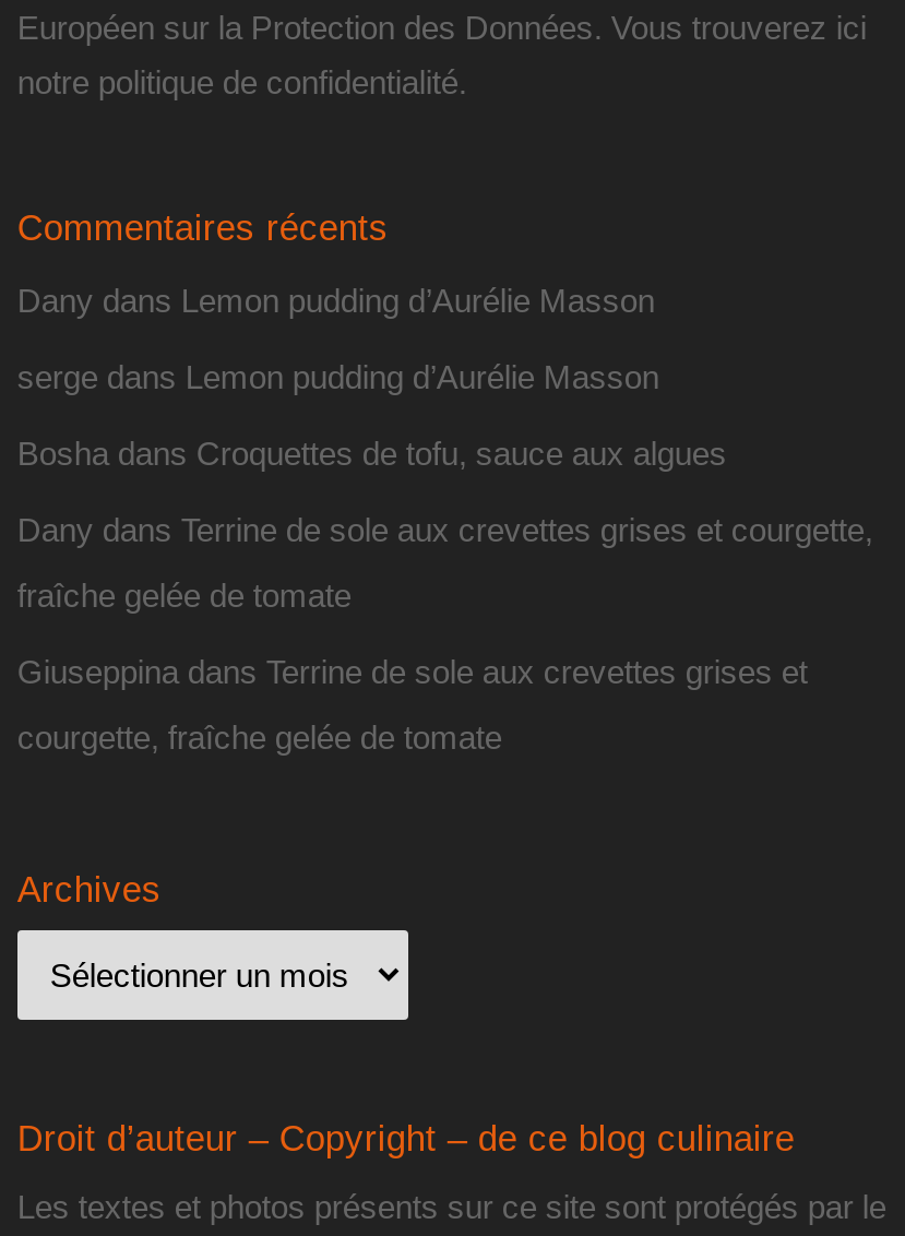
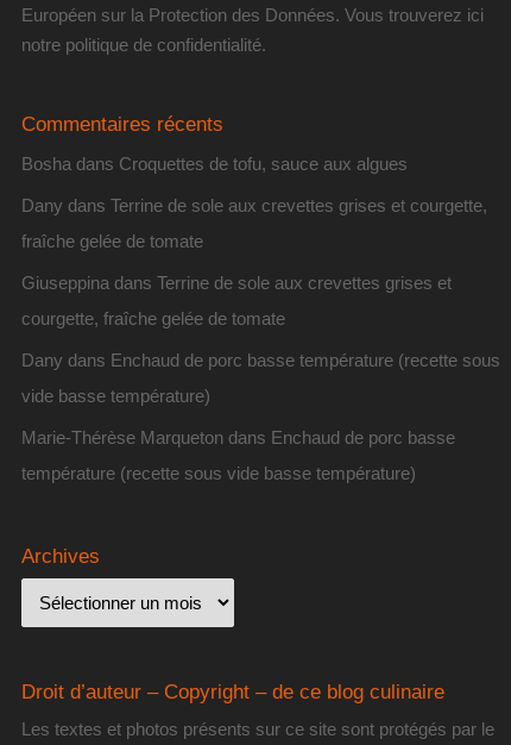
- Dany dans Lemon pudding d’Aurélie Masson
- serge dans Lemon pudding d’Aurélie Masson

moved up: Bosha dans Croquettes de tofu, sauce aux algues | Dany dans Terrine de sole aux crevettes grises et courgette, | fraîche gelée de tomate | Giuseppina dans Terrine de sole aux crevettes grises et | courgette, fraîche gelée de tomate

+ Dany dans Enchaud de porc basse température (recette sous
+ vide basse température)
+ Marie-Thérèse Marqueton dans Enchaud de porc basse
+ température (recette sous vide basse température)
